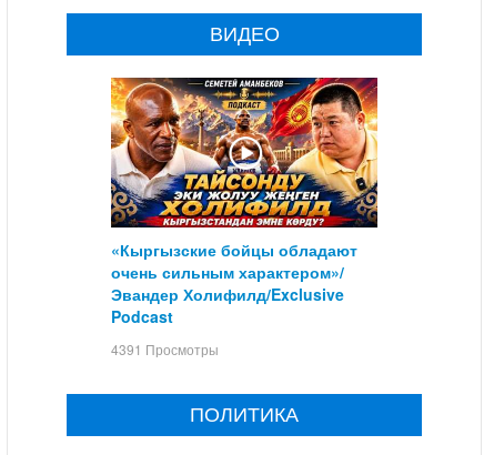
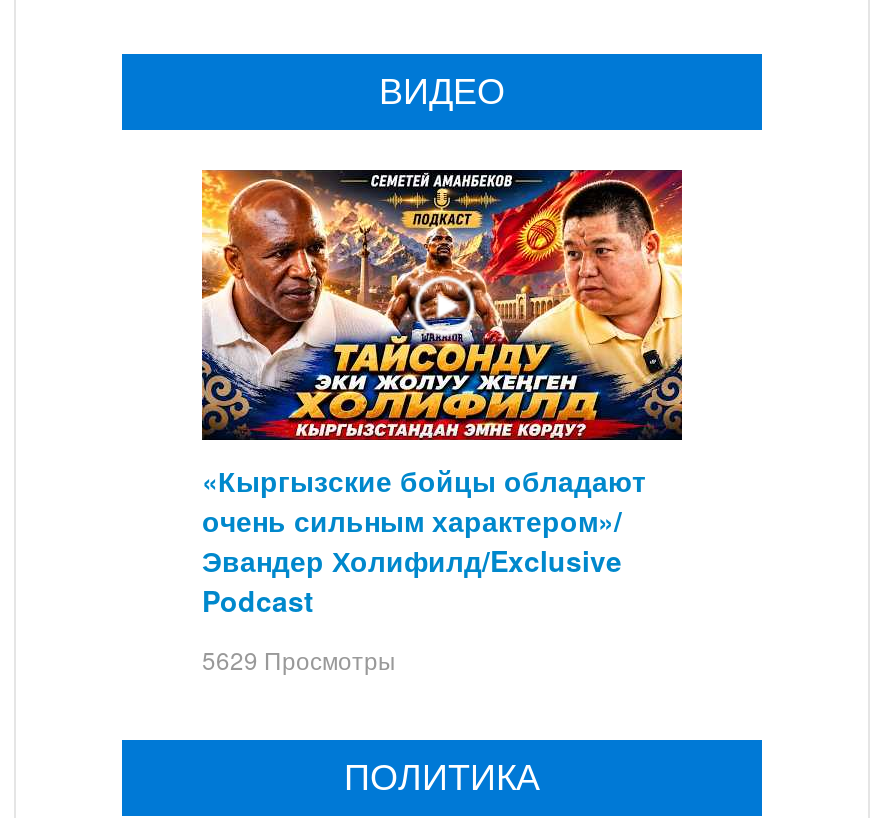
- 4391 Просмотры
+ 5629 Просмотры
